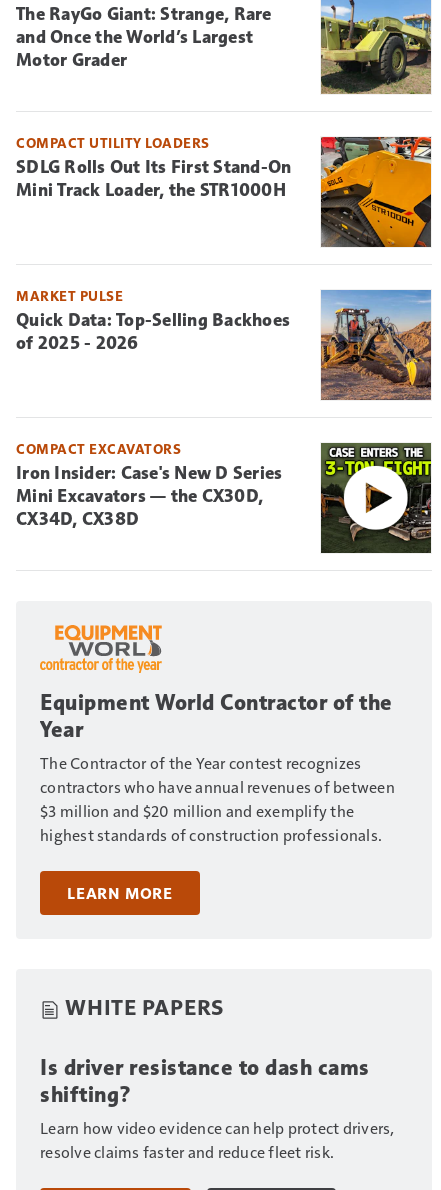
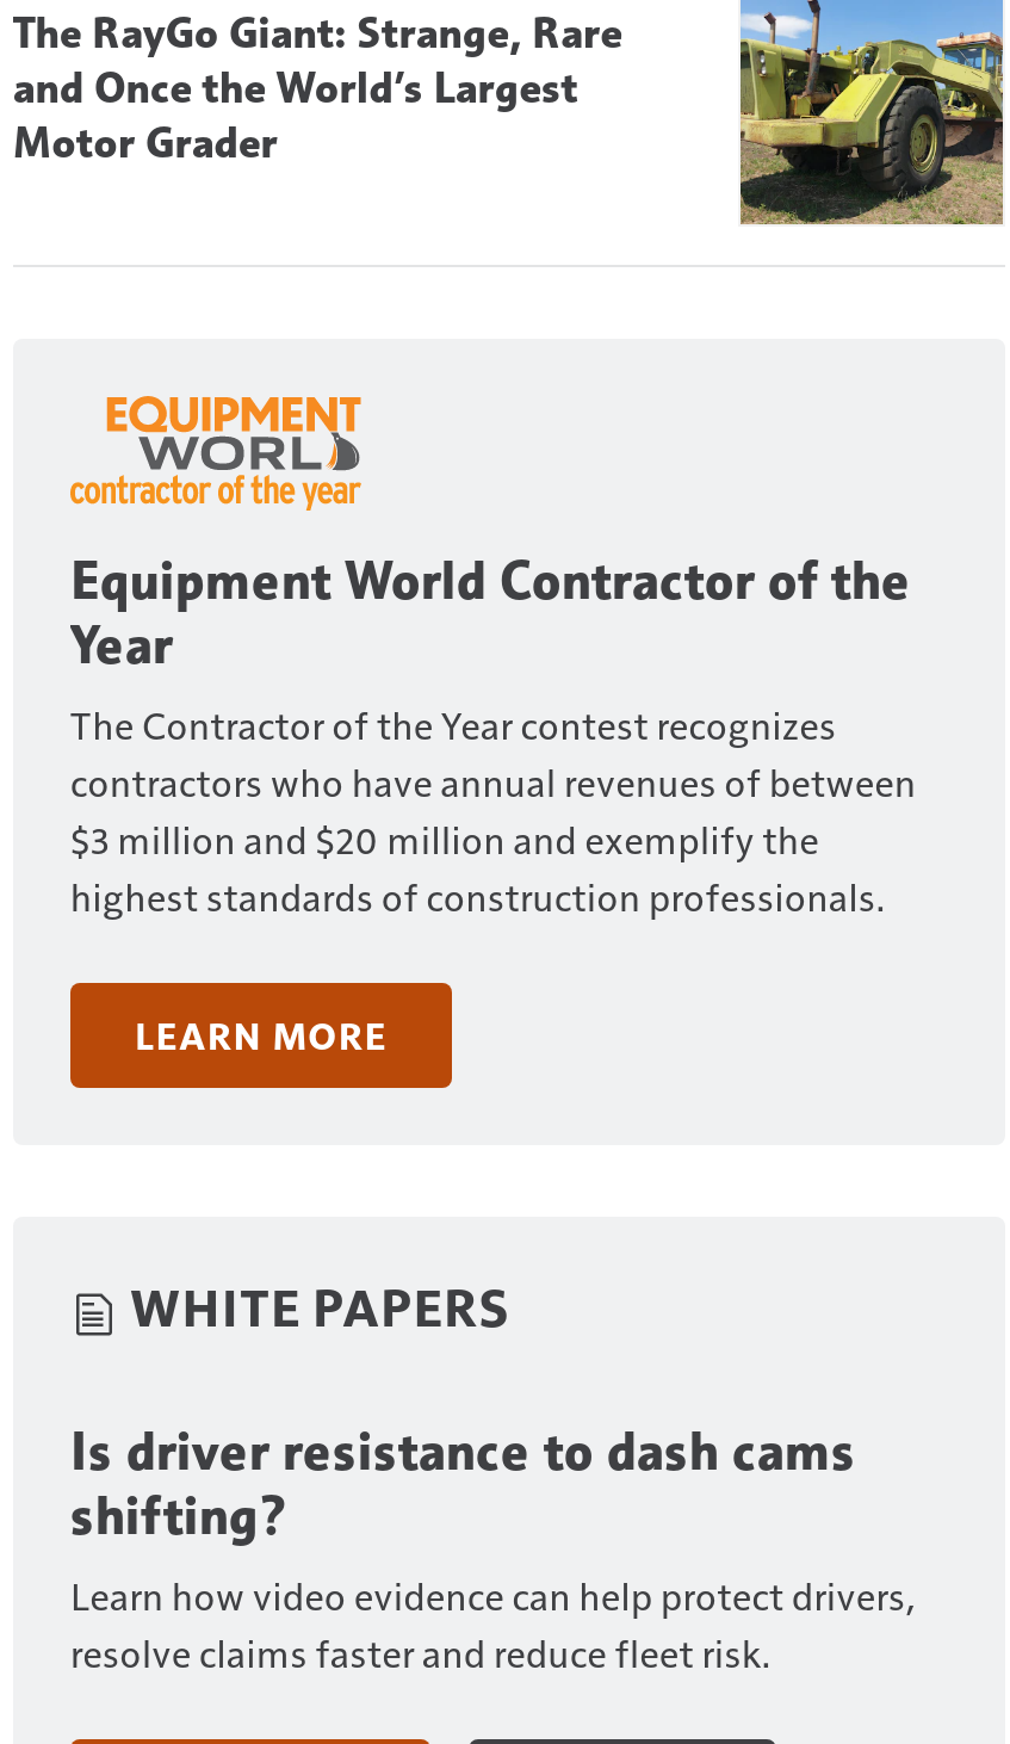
- [image]
- COMPACT UTILITY LOADERS
- SDLG Rolls Out Its First Stand-On
- Mini Track Loader, the STR1000H

- [image]
- MARKET PULSE
- Quick Data: Top-Selling Backhoes
- of 2025 - 2026

- [image]
- COMPACT EXCAVATORS
- Iron Insider: Case's New D Series
- Mini Excavators — the CX30D,
- CX34D, CX38D
